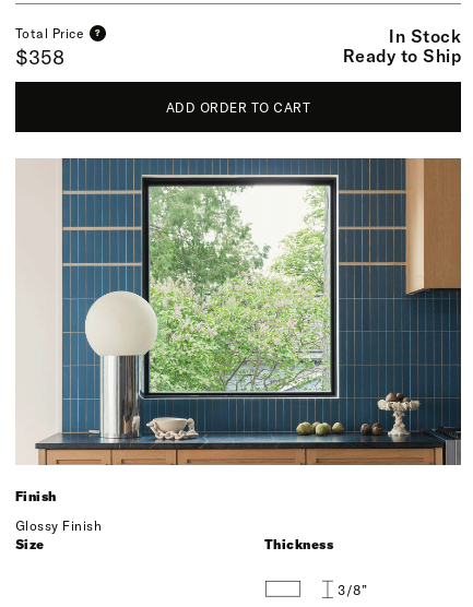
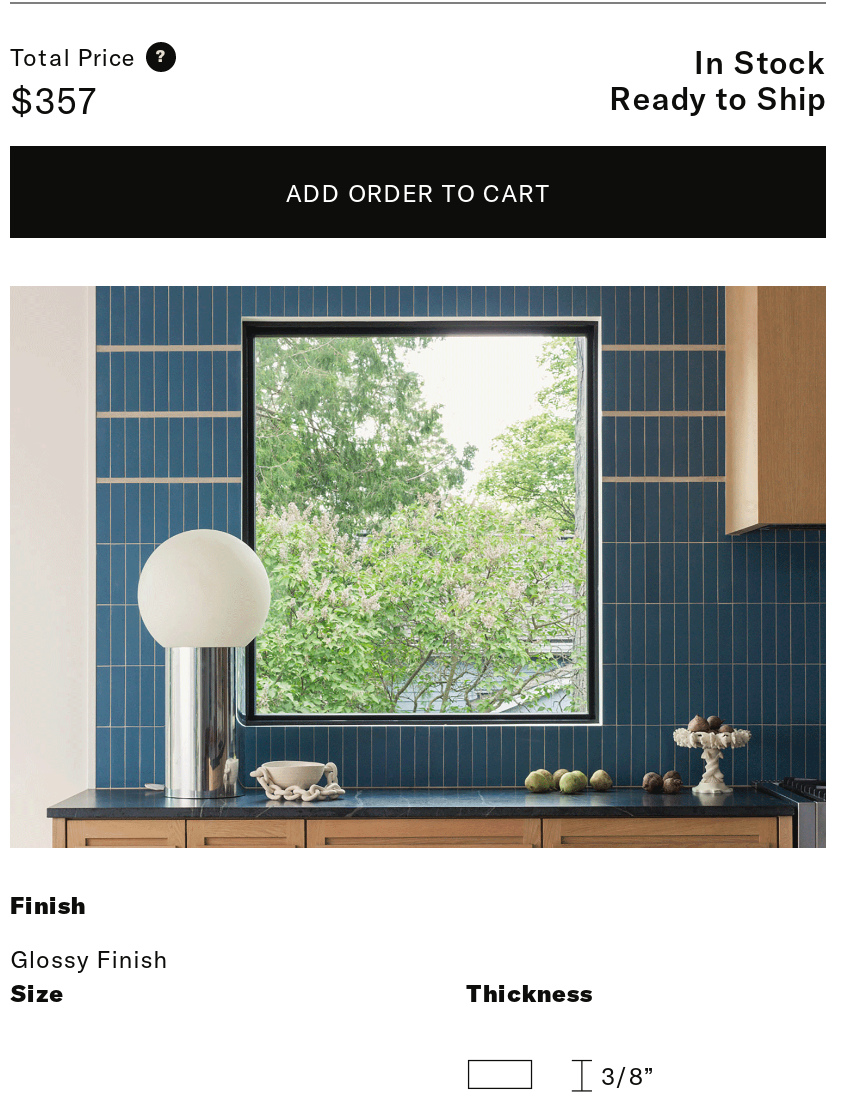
- $358
+ $357
